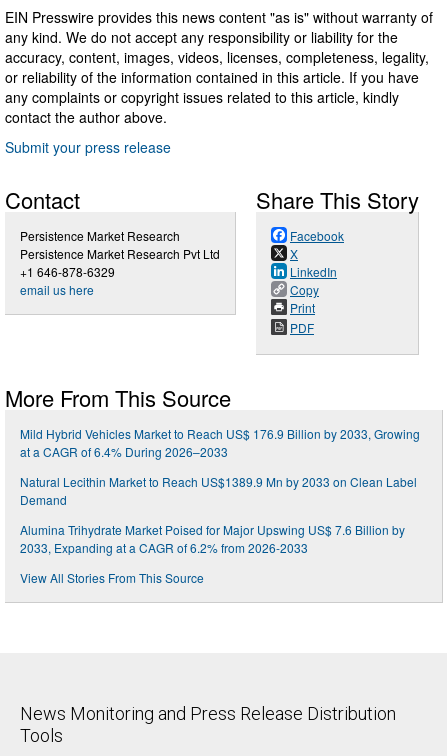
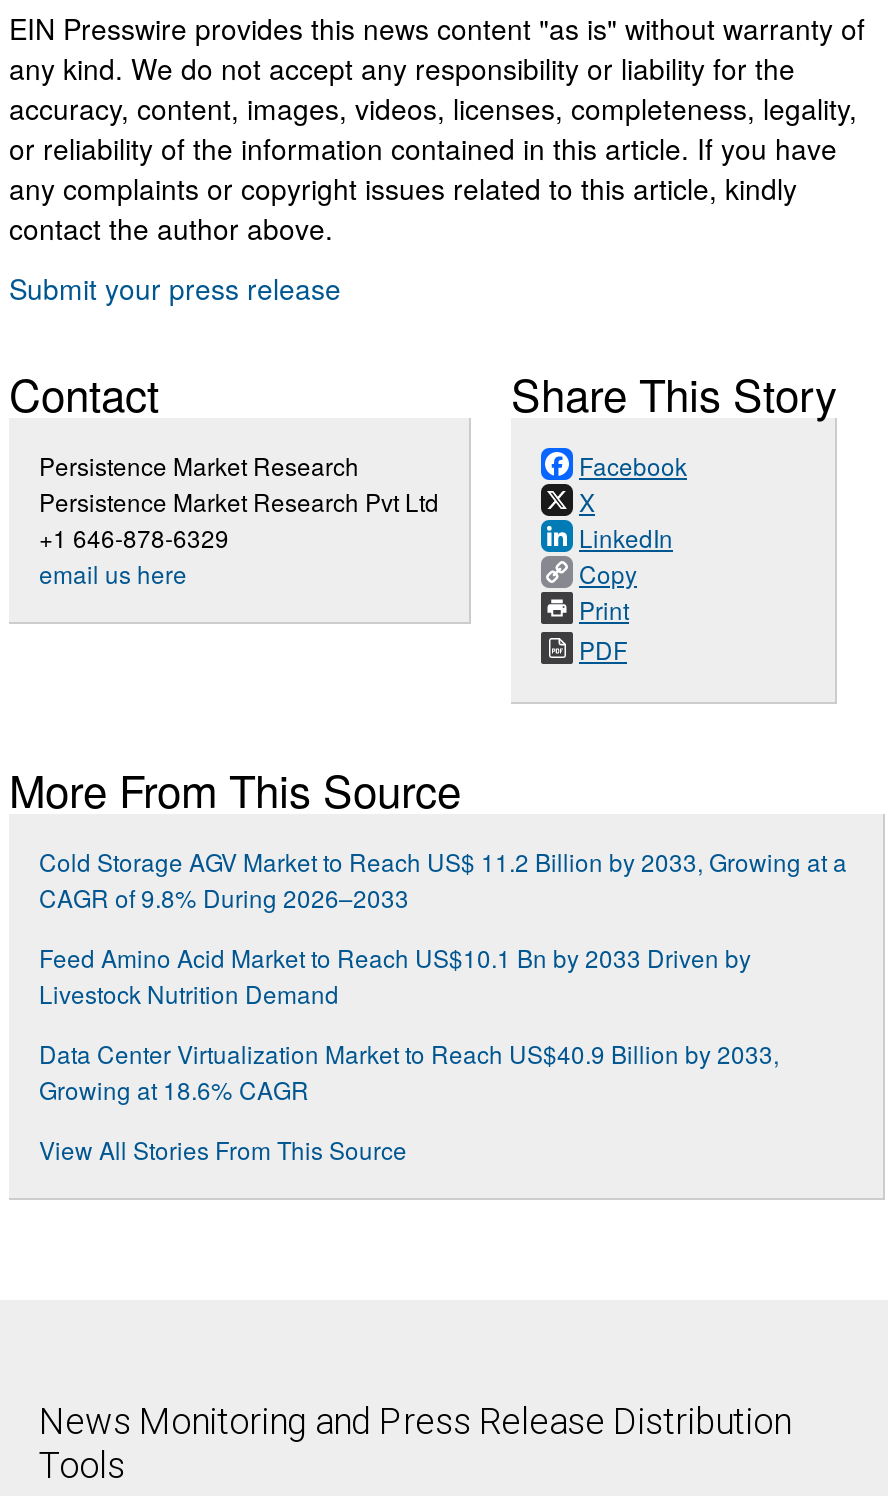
- Mild Hybrid Vehicles Market to Reach US$ 176.9 Billion by 2033, Growing
- at a CAGR of 6.4% During 2026–2033
+ Cold Storage AGV Market to Reach US$ 11.2 Billion by 2033, Growing at a
+ CAGR of 9.8% During 2026–2033

- Natural Lecithin Market to Reach US$1389.9 Mn by 2033 on Clean Label
- Demand
+ Feed Amino Acid Market to Reach US$10.1 Bn by 2033 Driven by
+ Livestock Nutrition Demand

- Alumina Trihydrate Market Poised for Major Upswing US$ 7.6 Billion by
- 2033, Expanding at a CAGR of 6.2% from 2026-2033
+ Data Center Virtualization Market to Reach US$40.9 Billion by 2033,
+ Growing at 18.6% CAGR
